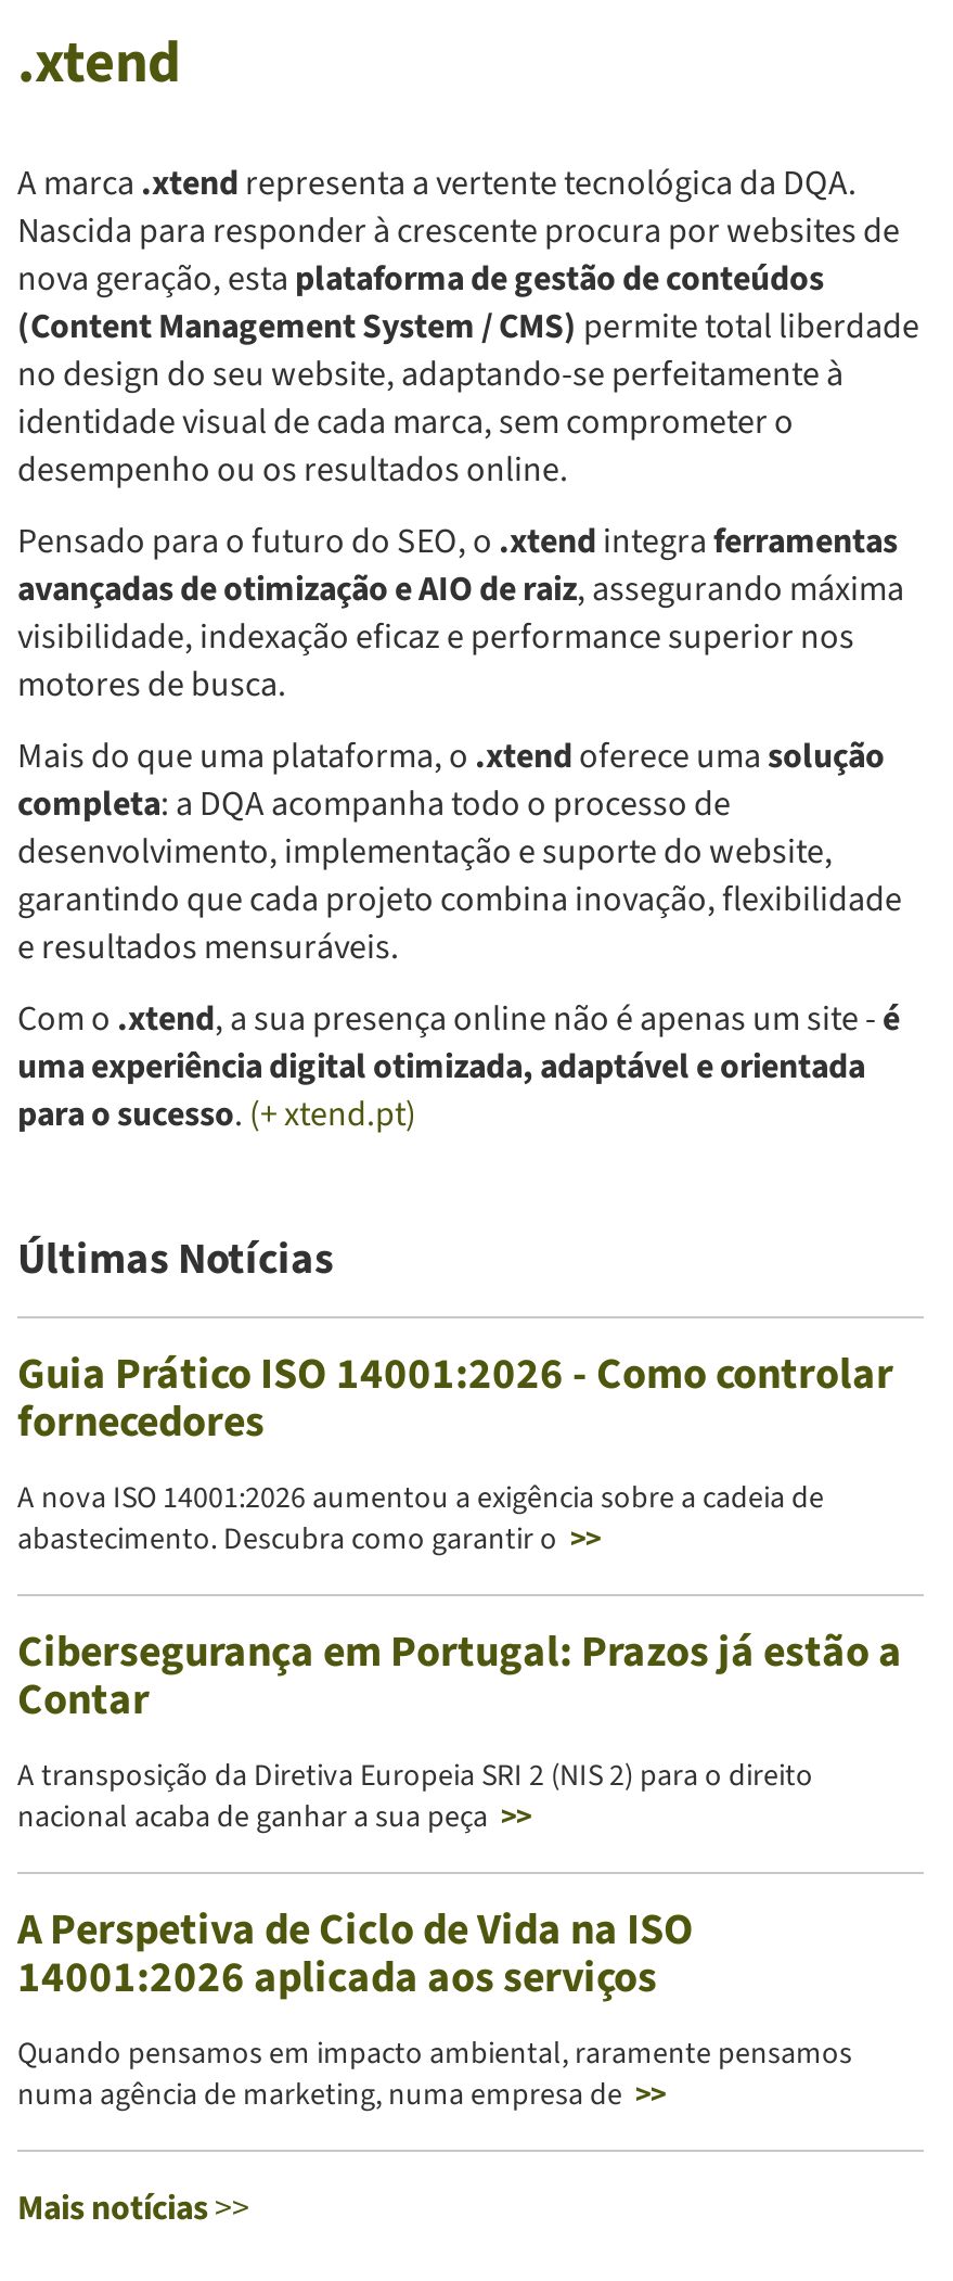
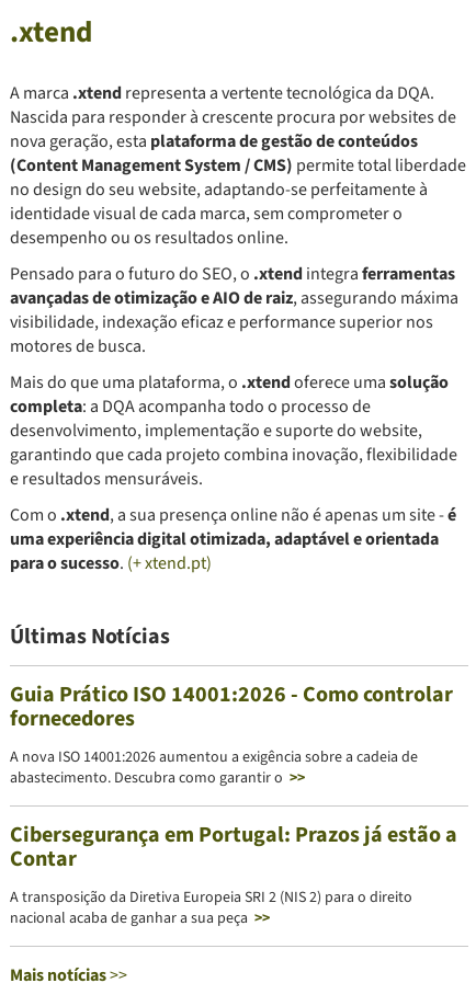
- A Perspetiva de Ciclo de Vida na ISO
- 14001:2026 aplicada aos serviços
- Quando pensamos em impacto ambiental, raramente pensamos
- numa agência de marketing, numa empresa de >>
